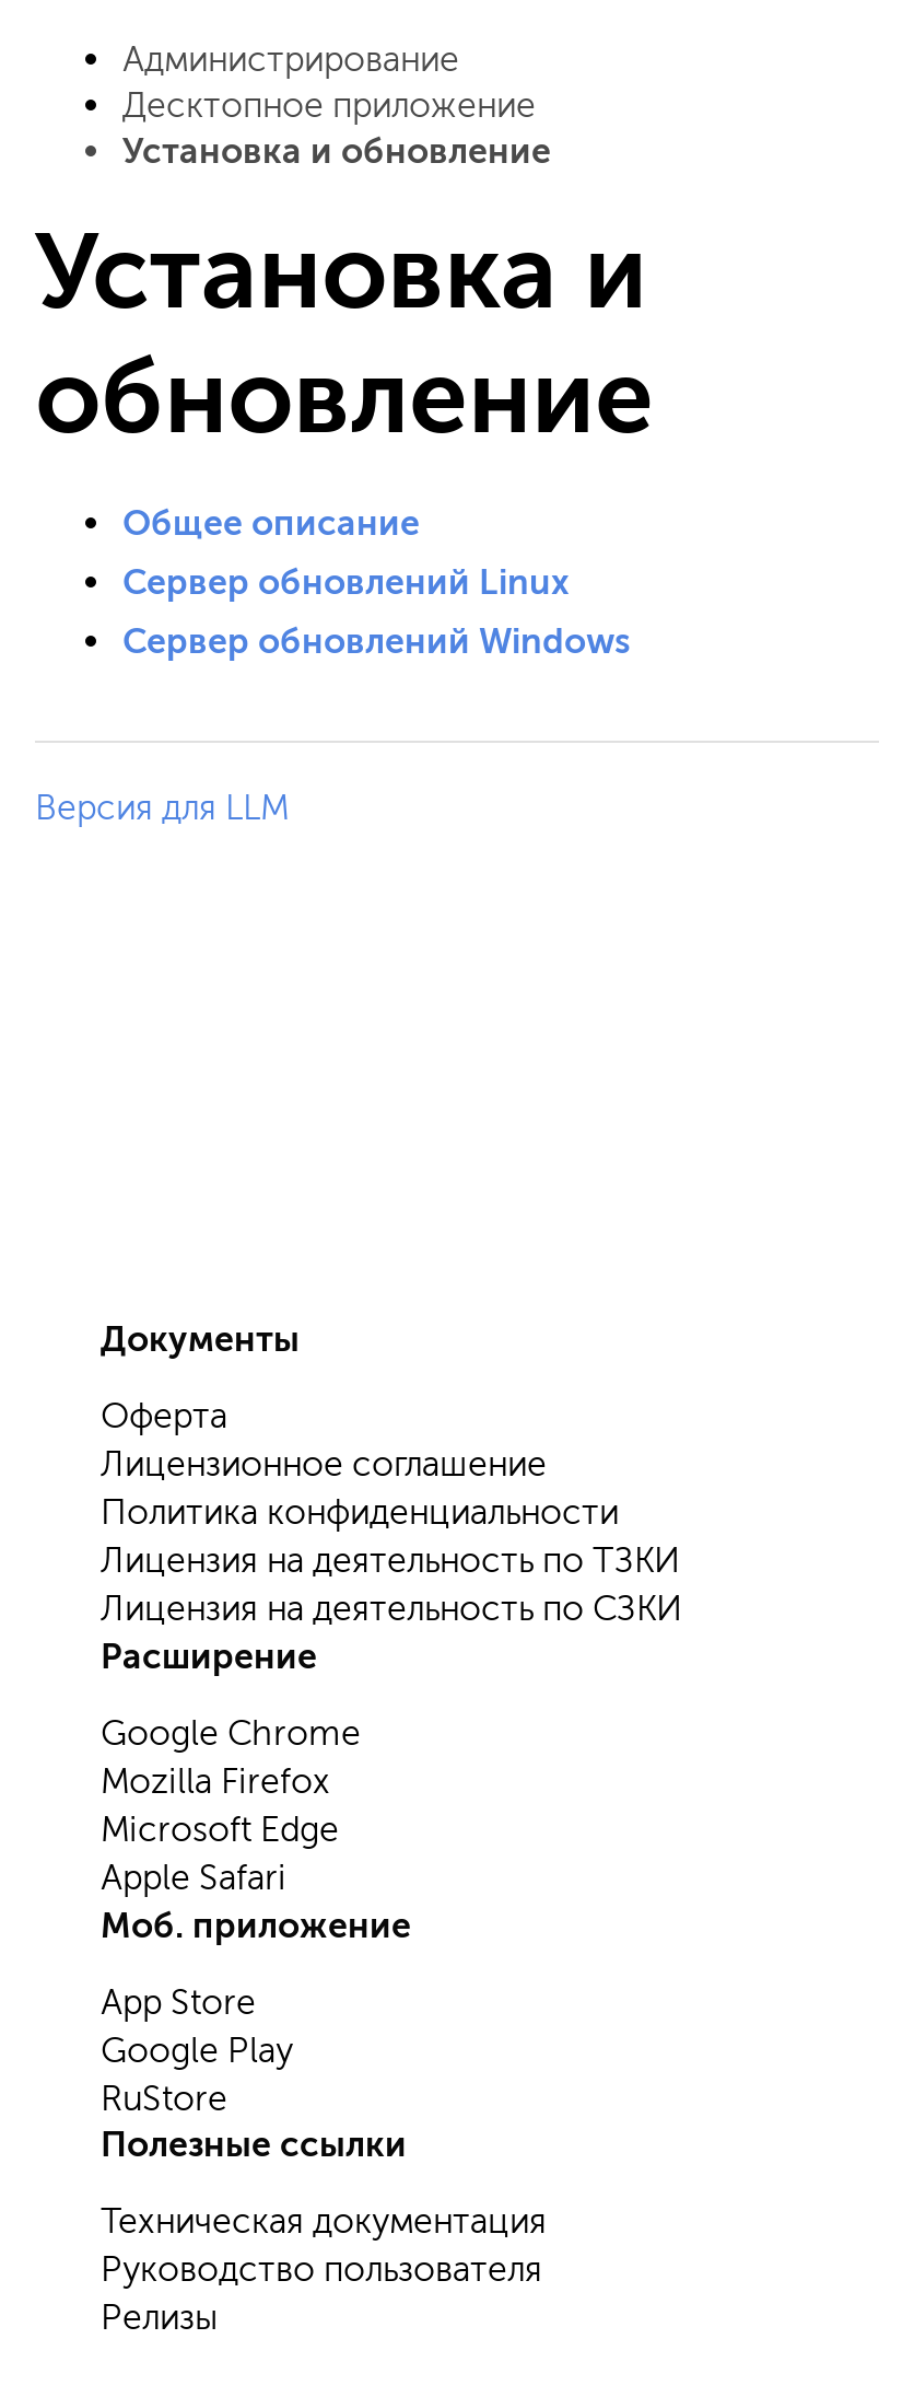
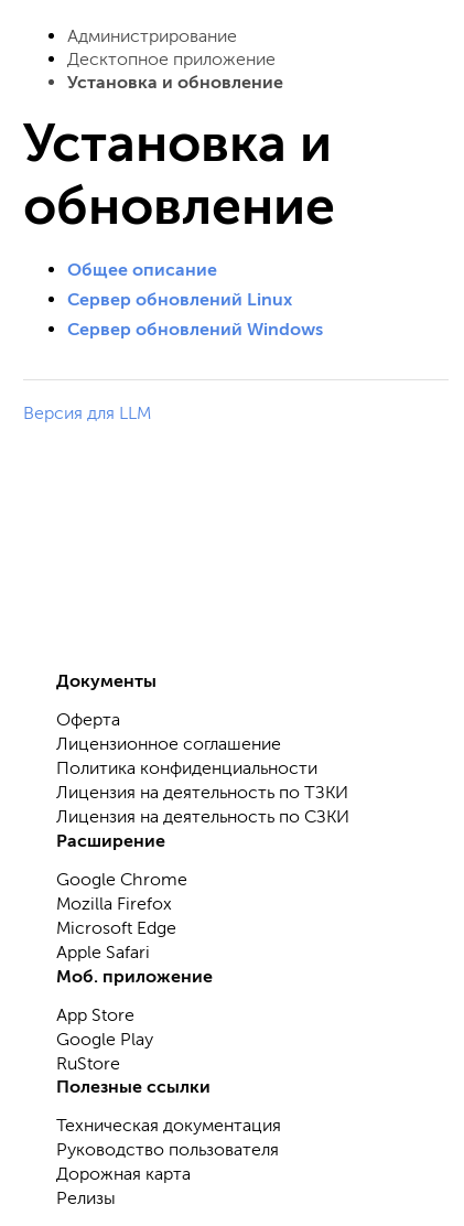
+ Дорожная карта
